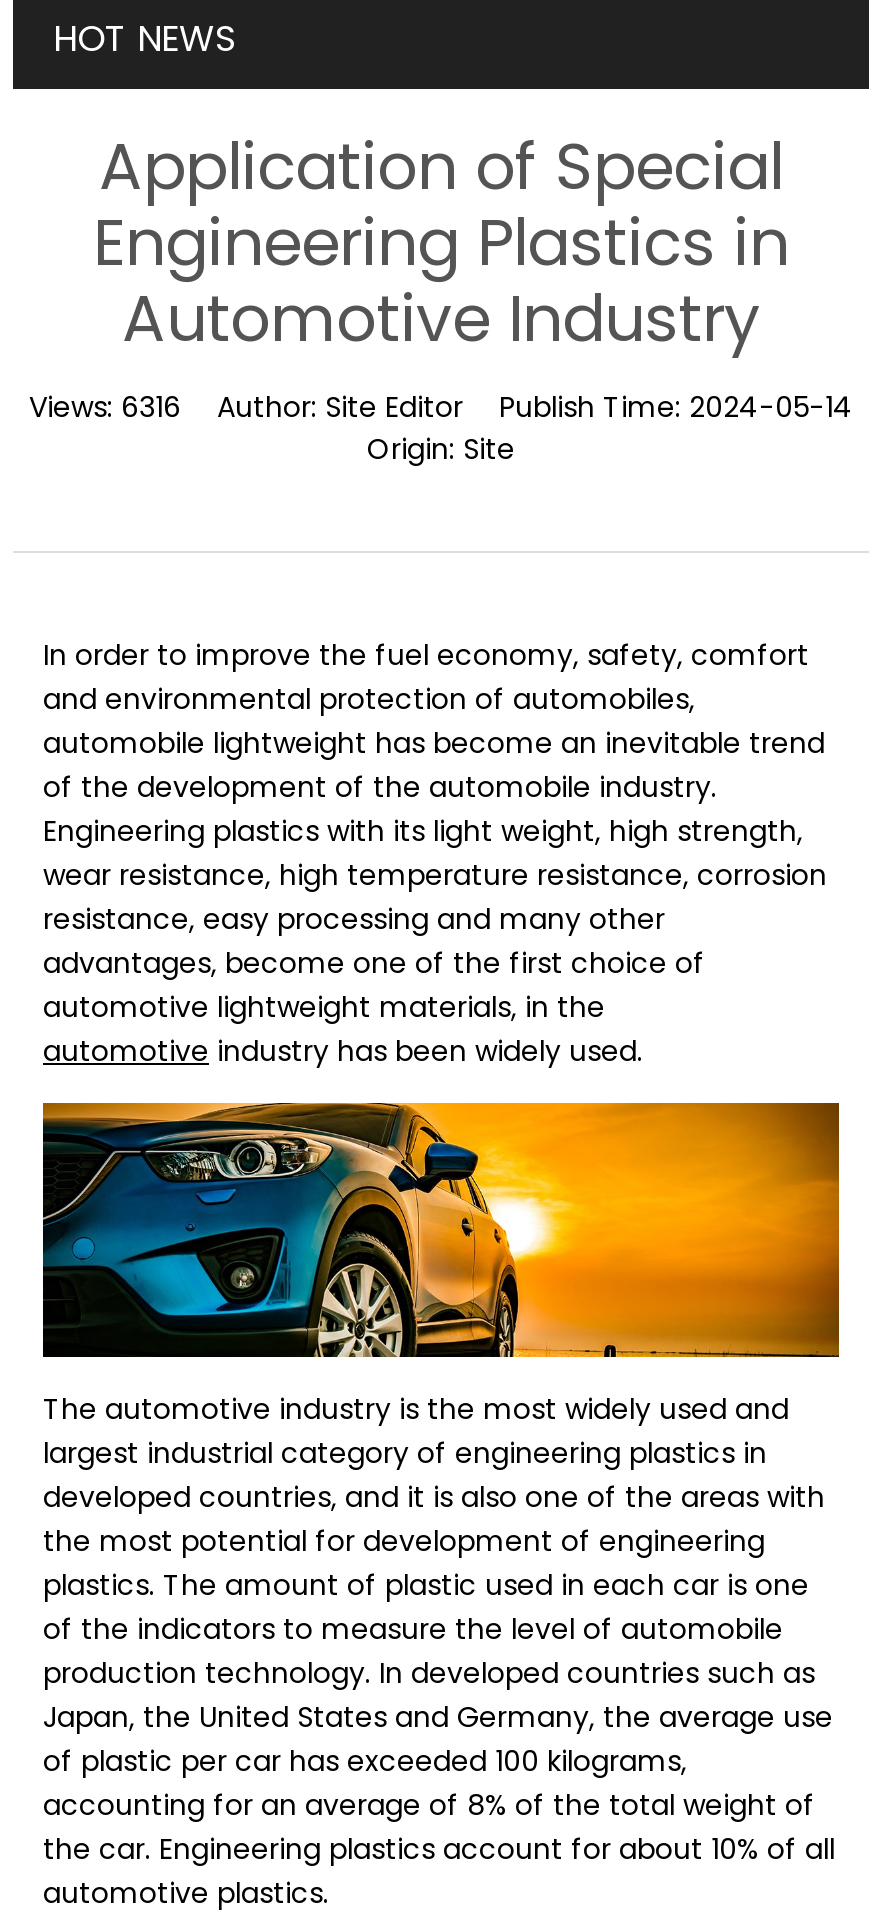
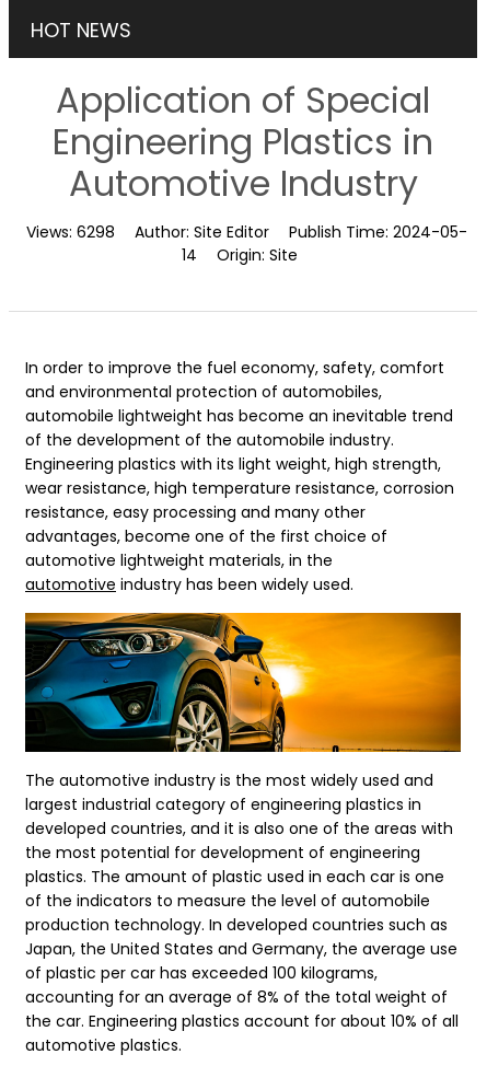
- Views: 6316
+ Views: 6298
